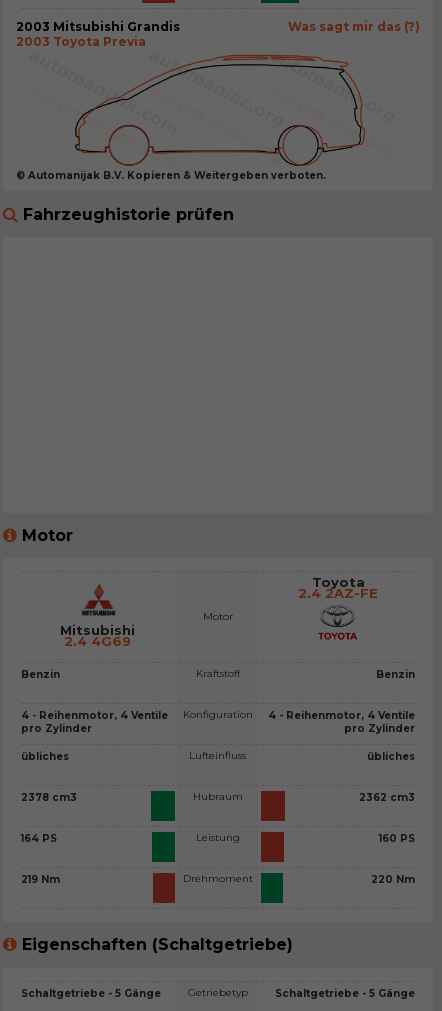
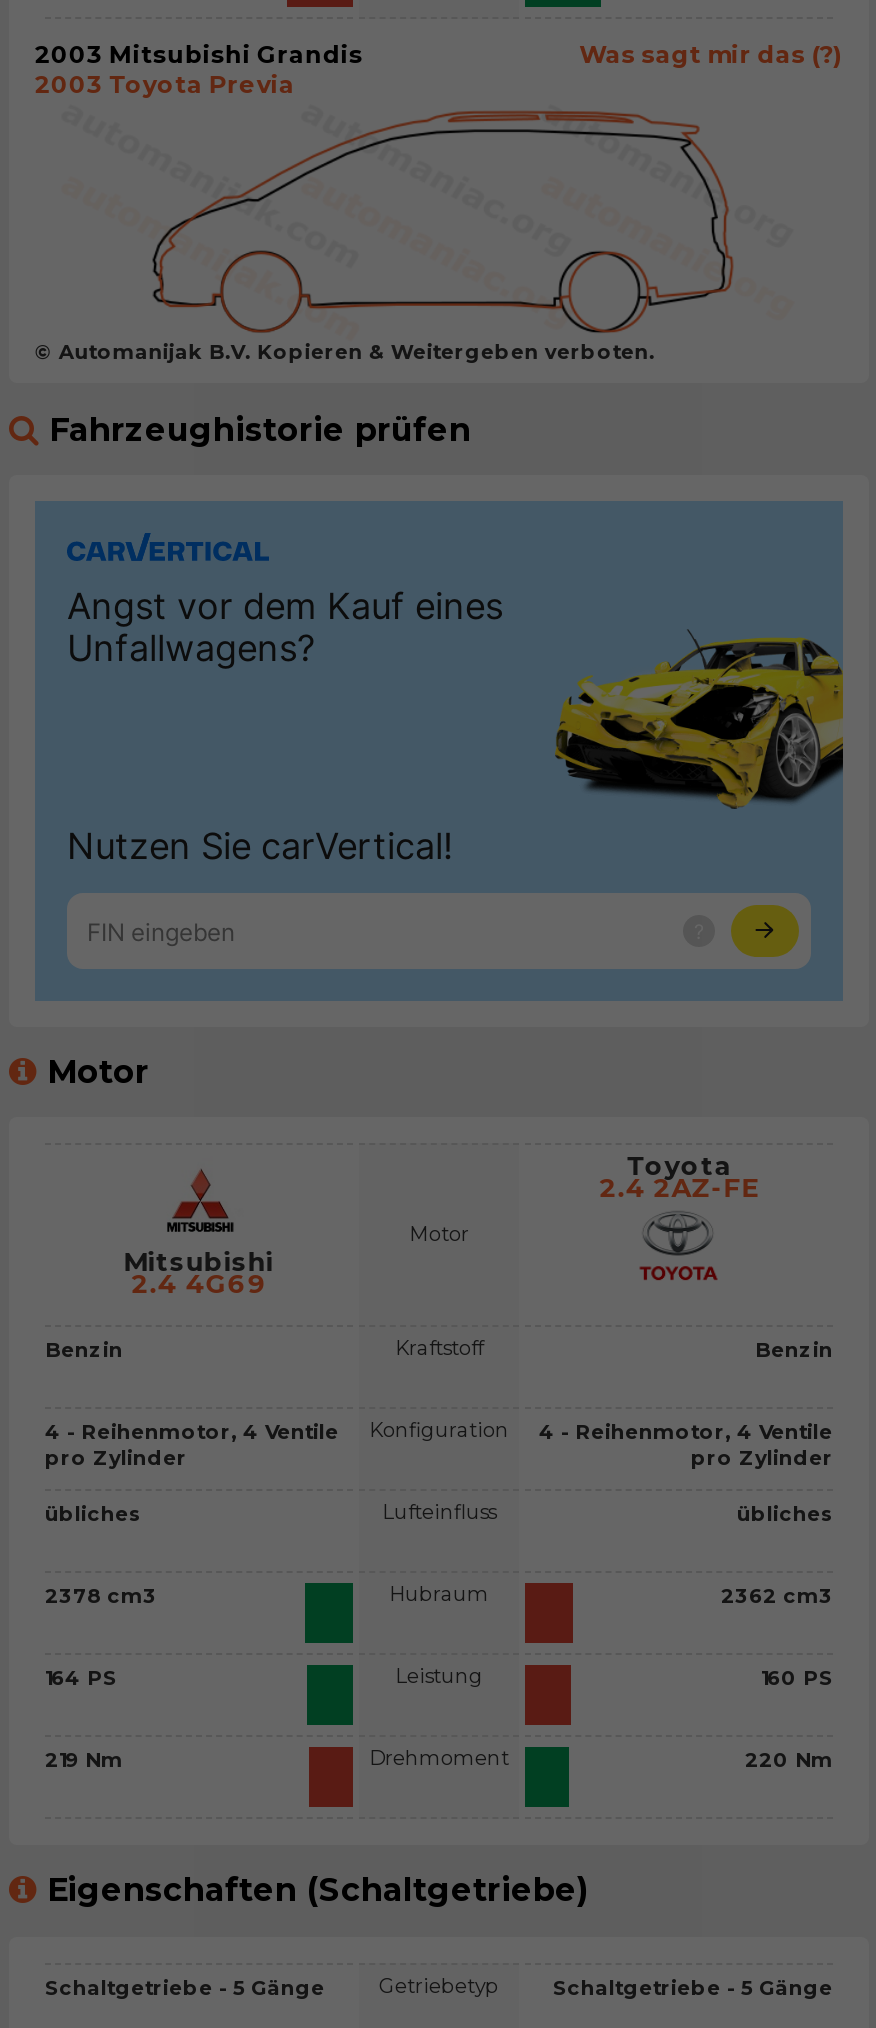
+ [image]
